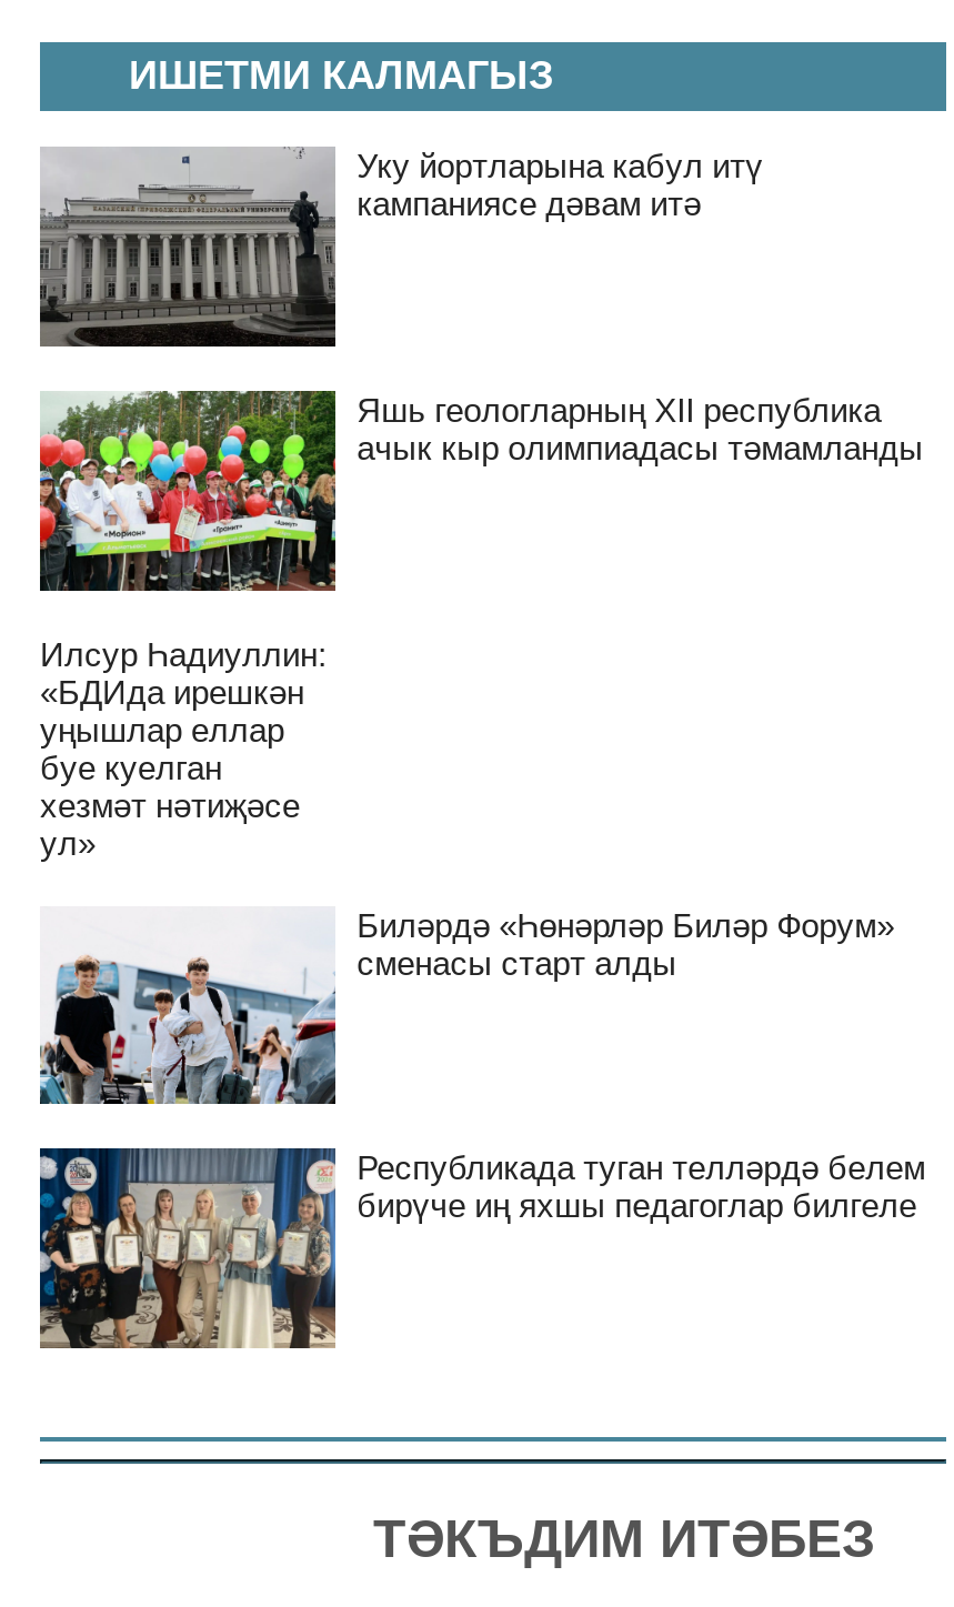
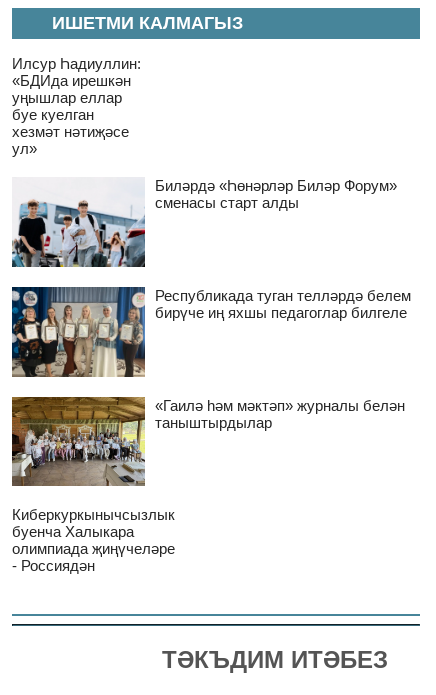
- [image]
- Уку йортларына кабул итү
- кампаниясе дәвам итә

- [image]
- Яшь геологларның XII республика
- ачык кыр олимпиадасы тәмамланды

moved up: [image] | Илсур Һадиуллин: | «БДИда ирешкән | ... | Республикада туган телләрдә белем | бирүче иң яхшы педагоглар билгеле

moved up: [image]

+ [image]
+ «Гаилә һәм мәктәп» журналы белән
+ таныштырдылар

+ Киберкуркынычсызлык
+ буенча Халыкара
+ олимпиада җиңүчеләре
+ - Россиядән
